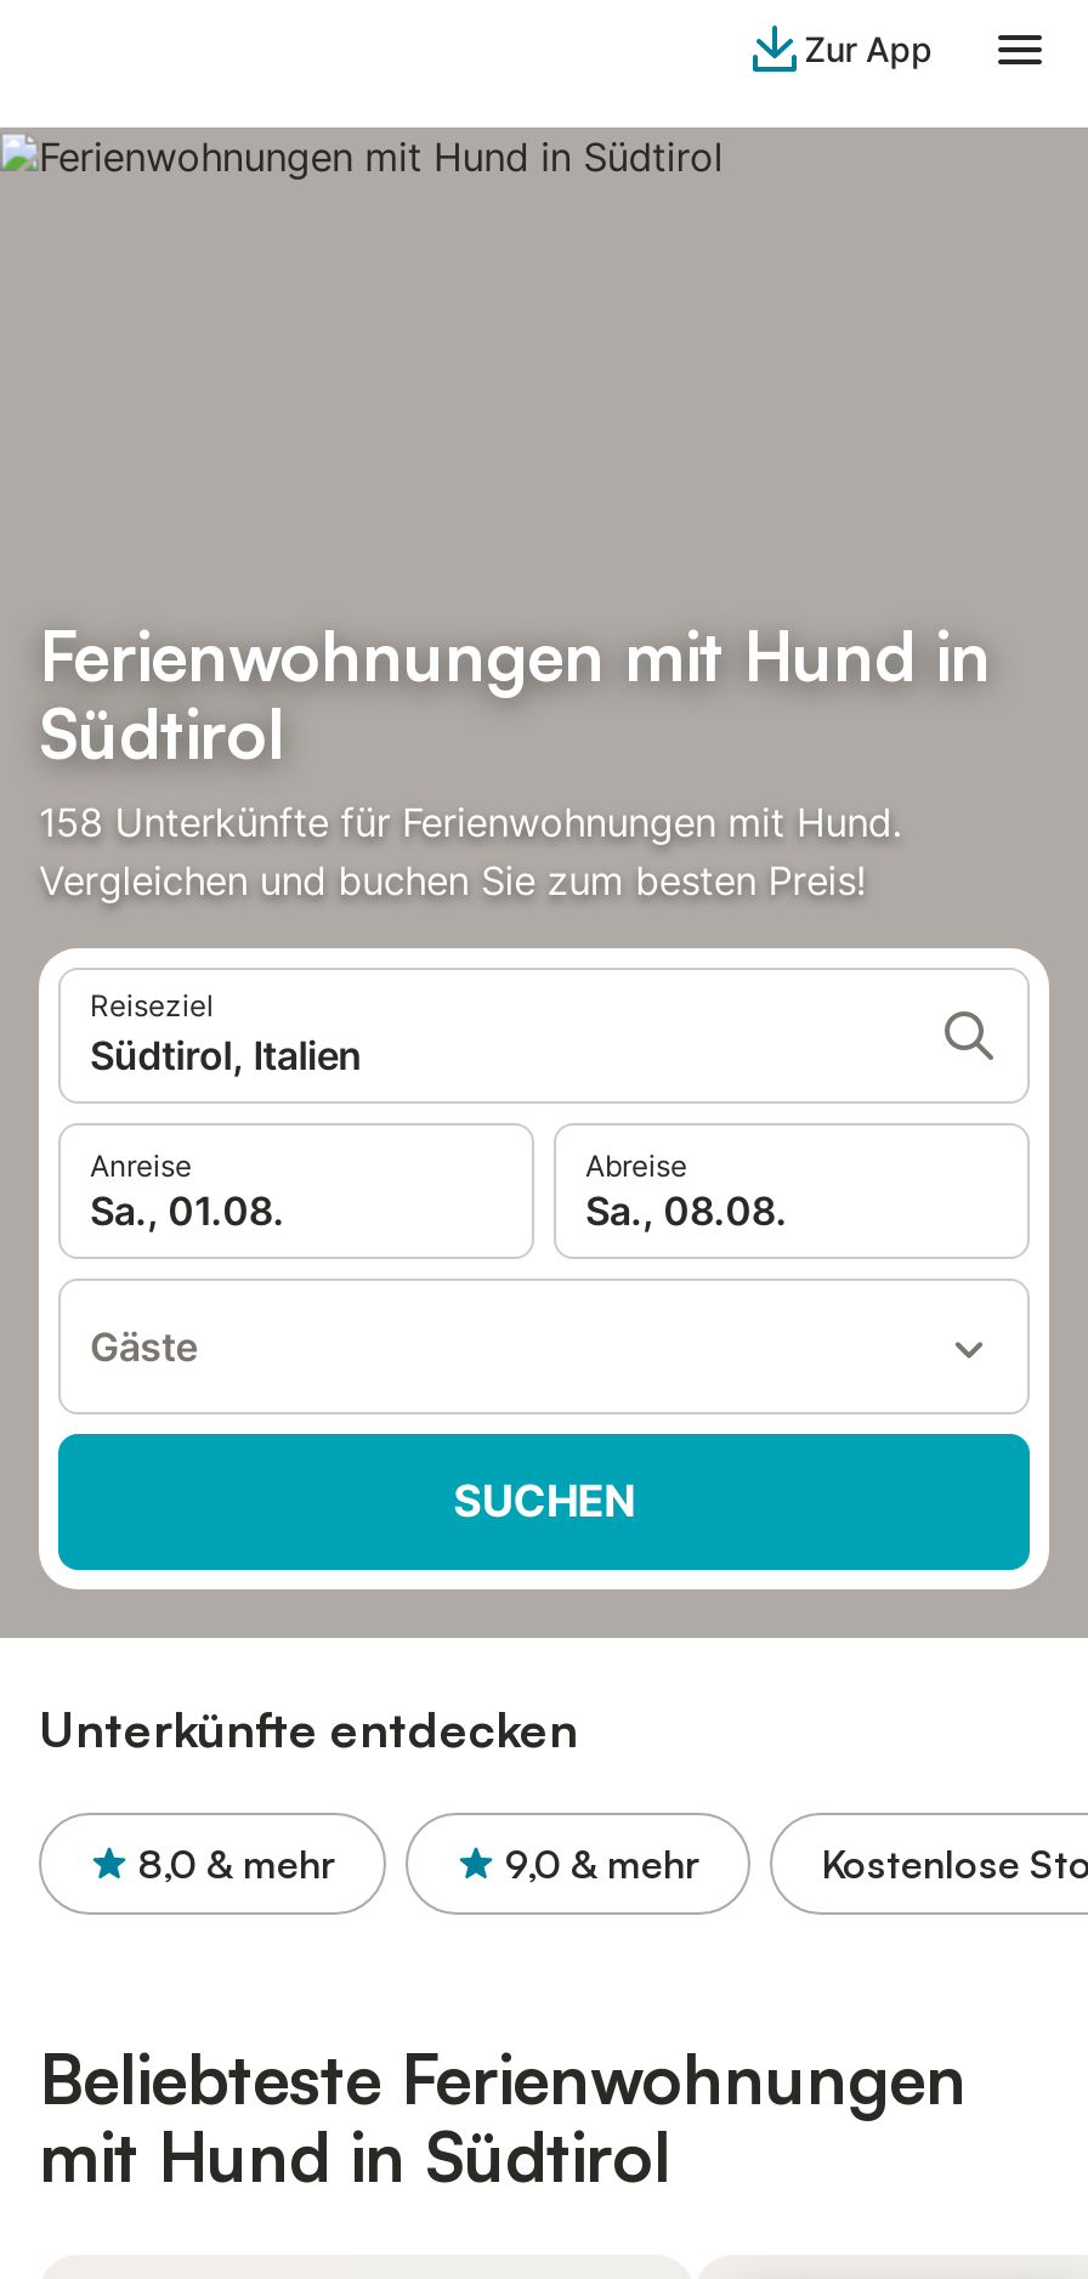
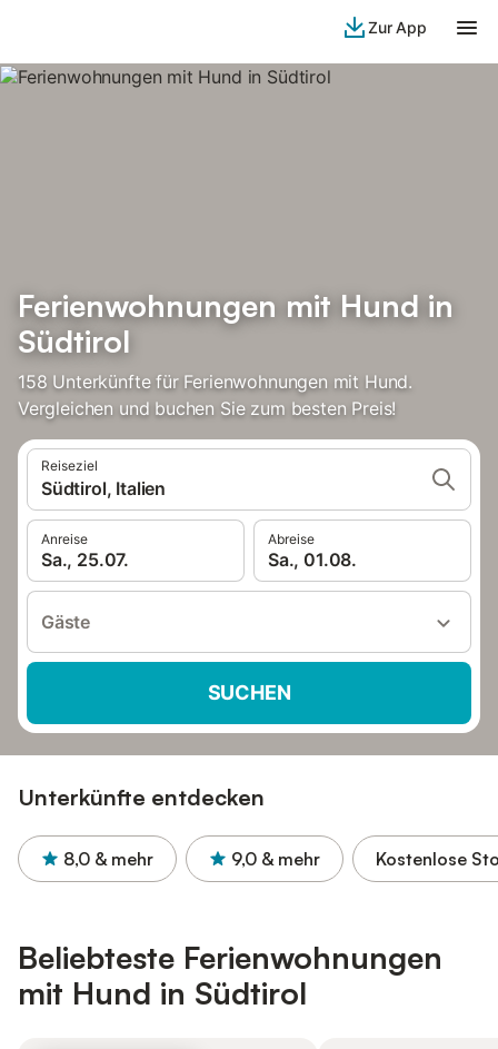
- Sa., 01.08.
+ Sa., 25.07.

- Sa., 08.08.
+ Sa., 01.08.
